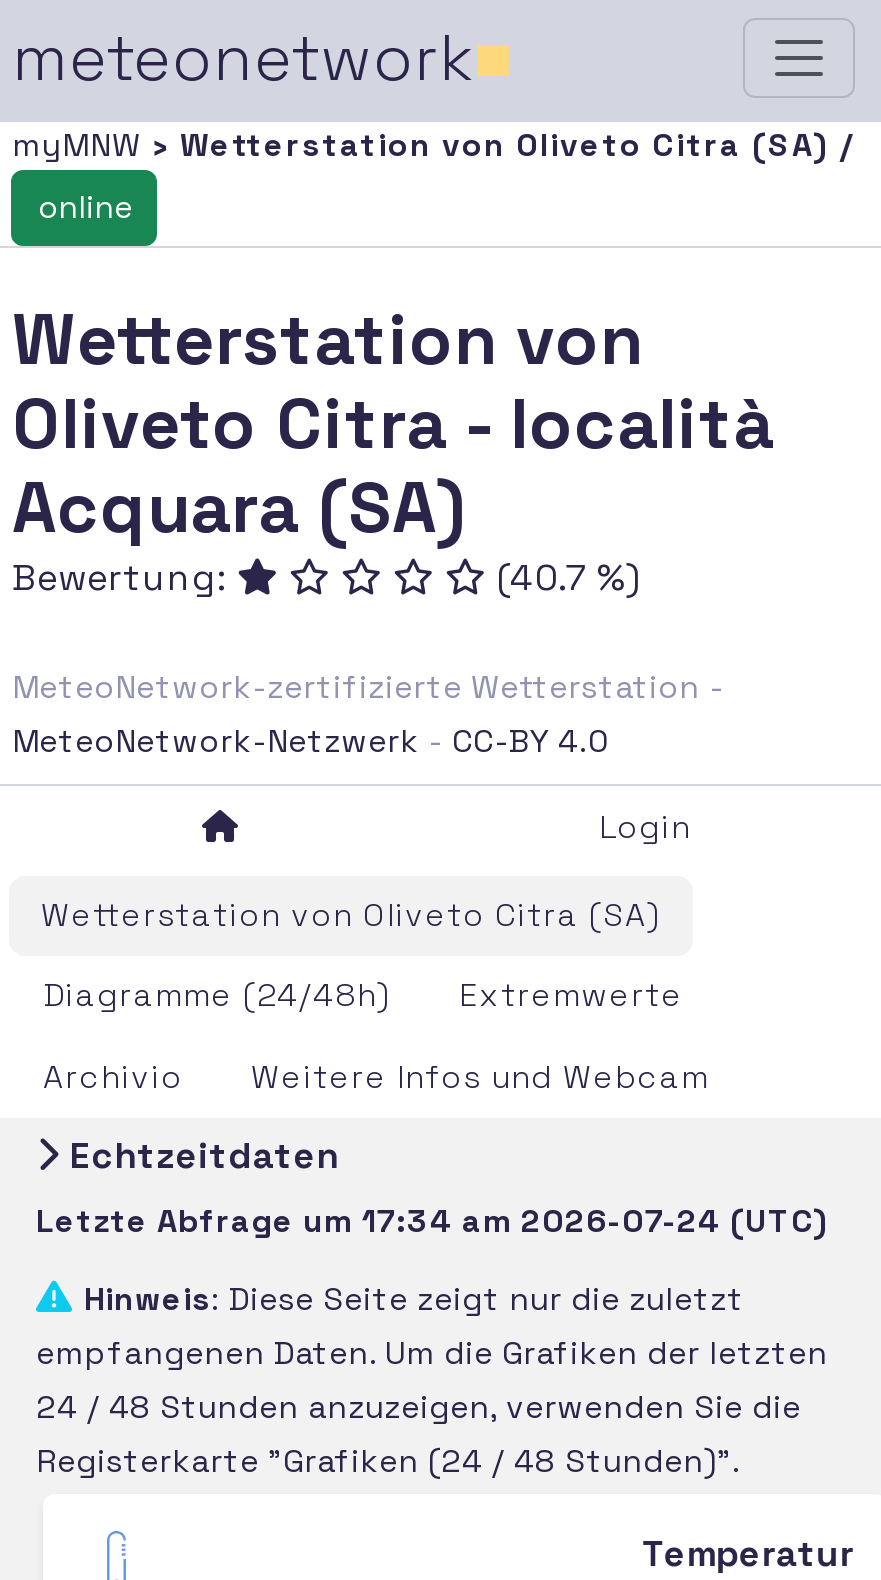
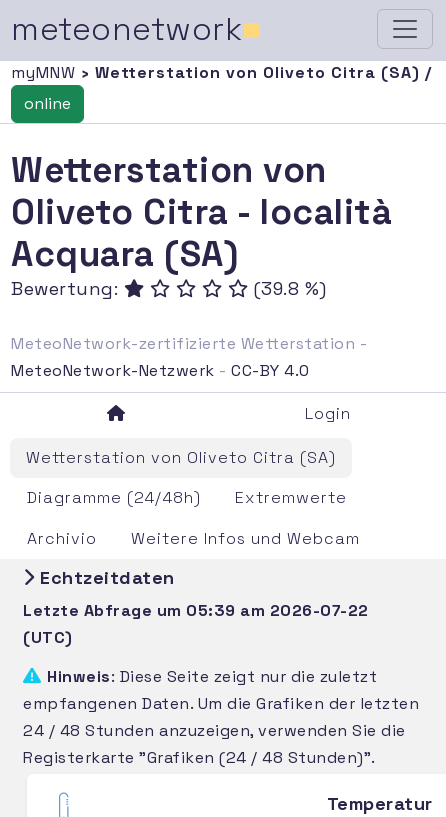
- (40.7 %)
+ (39.8 %)

- Letzte Abfrage um 17:34 am 2026-07-24 (UTC)
+ Letzte Abfrage um 05:39 am 2026-07-22
+ (UTC)
